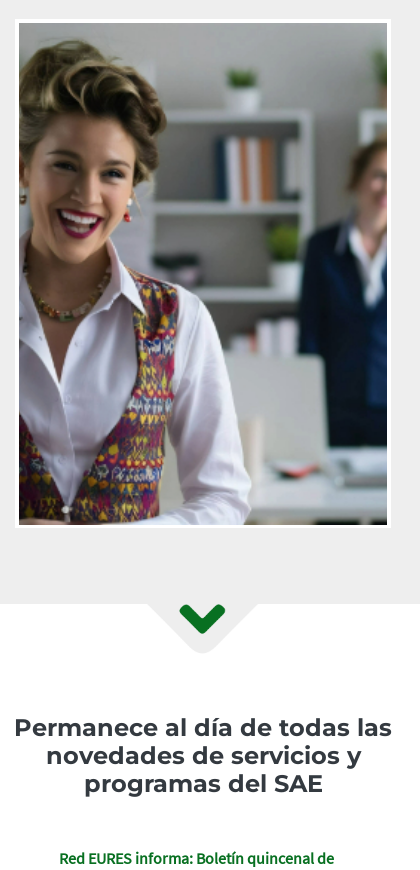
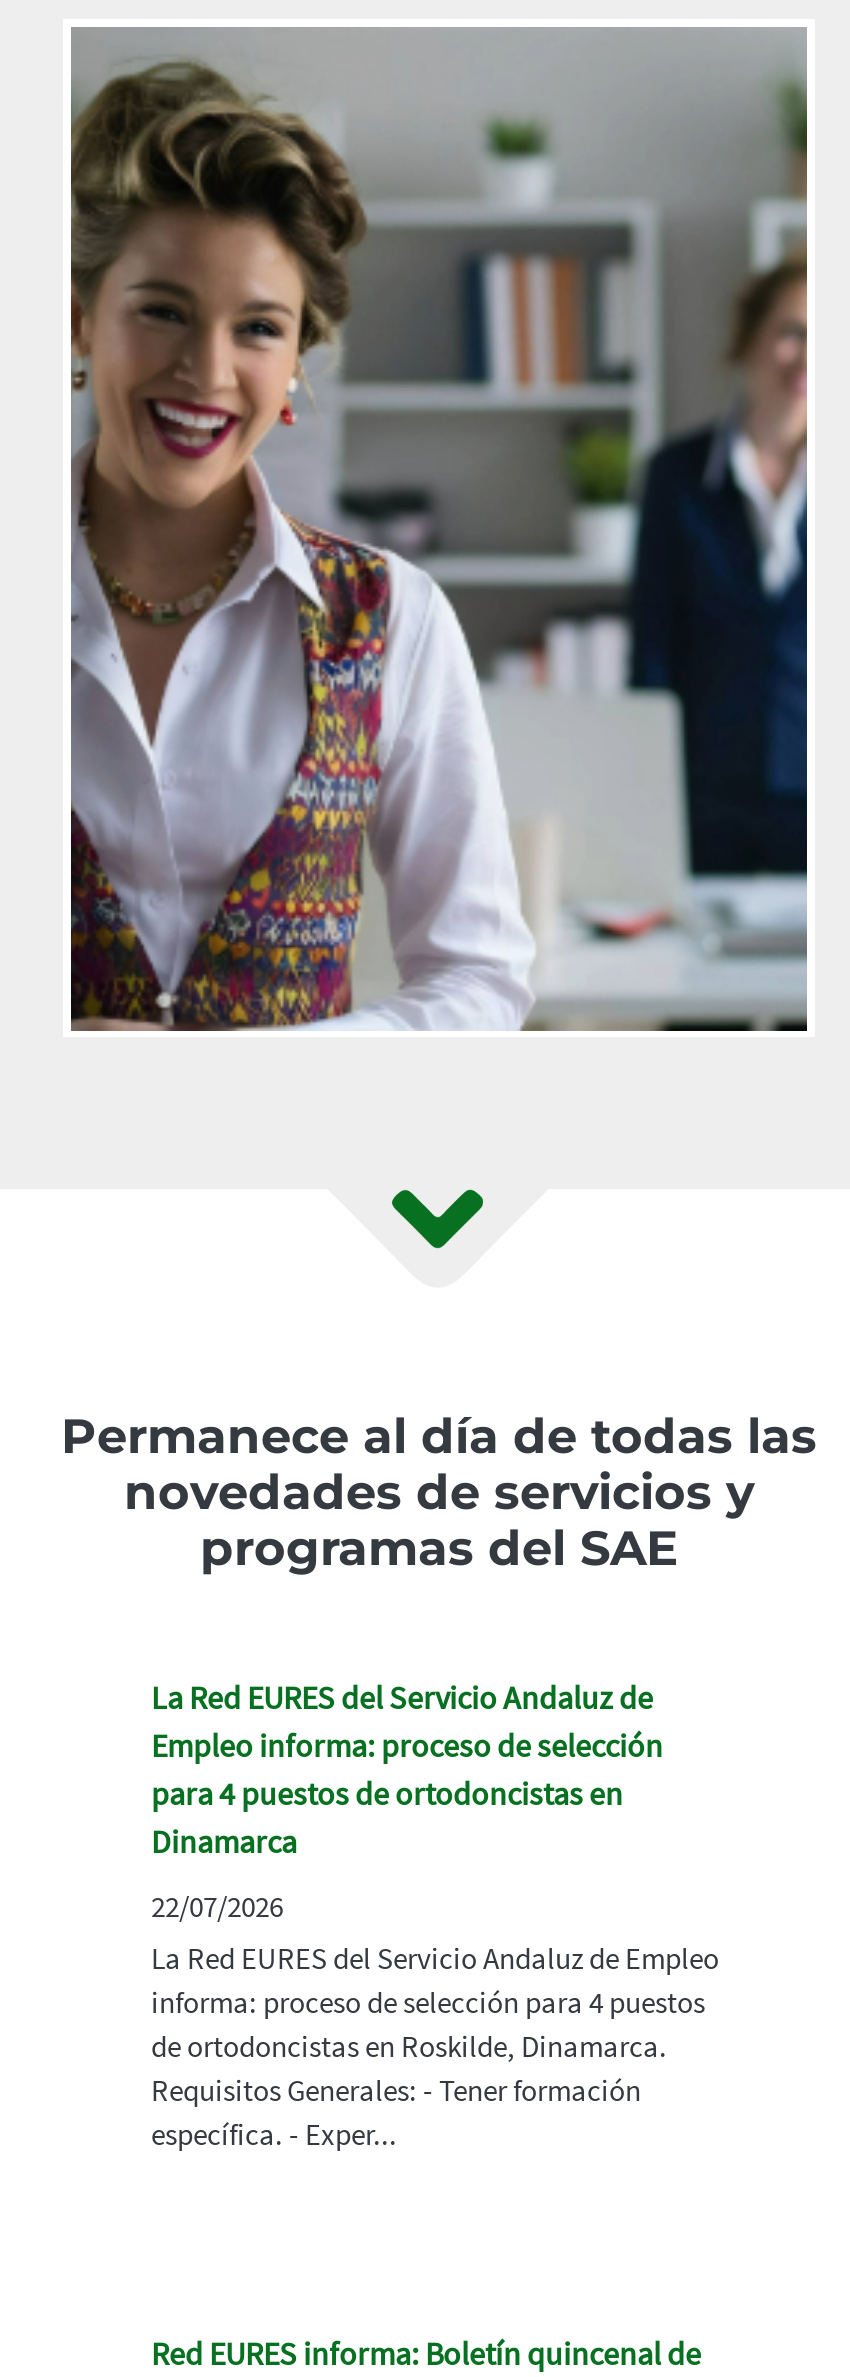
+ La Red EURES del Servicio Andaluz de
+ Empleo informa: proceso de selección
+ para 4 puestos de ortodoncistas en
+ Dinamarca
+ 22/07/2026
+ La Red EURES del Servicio Andaluz de Empleo
+ informa: proceso de selección para 4 puestos
+ de ortodoncistas en Roskilde, Dinamarca.
+ Requisitos Generales: - Tener formación
+ específica. - Exper...
